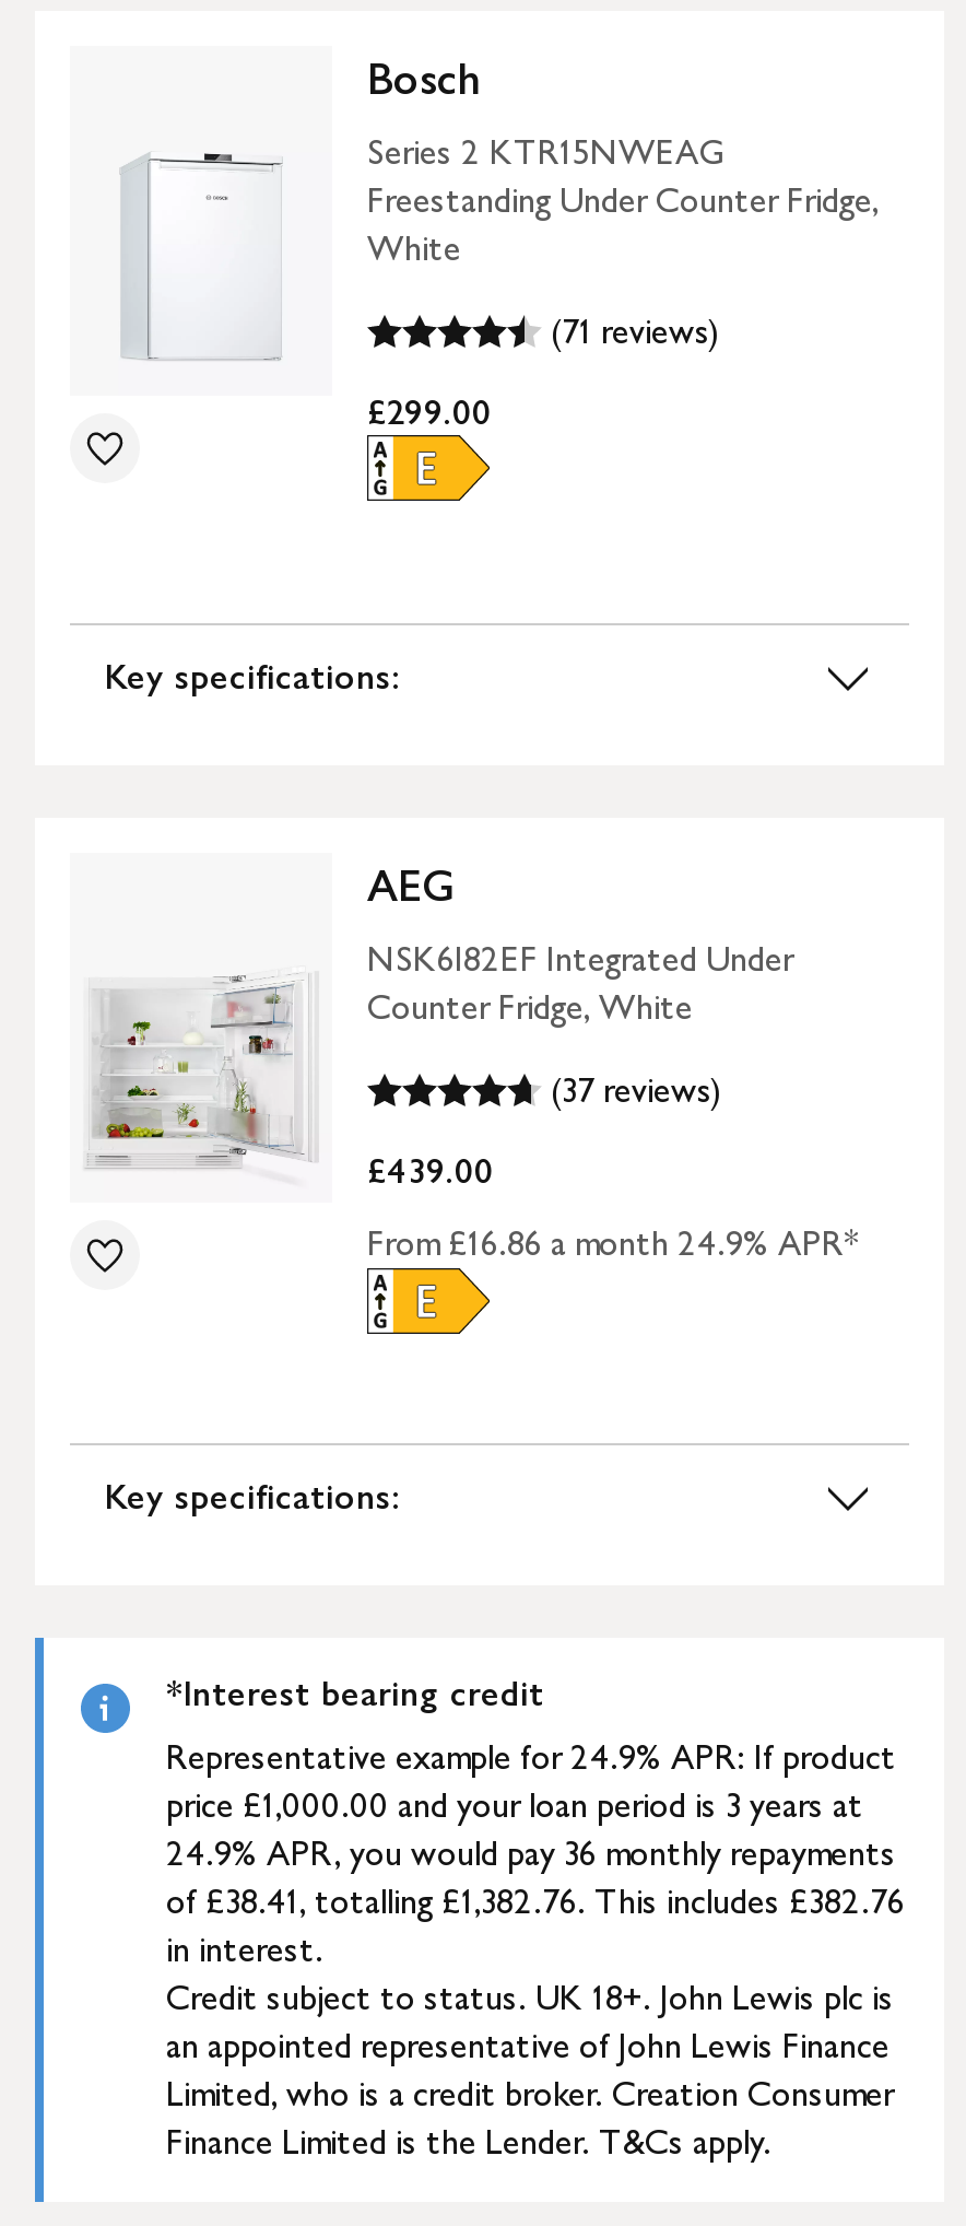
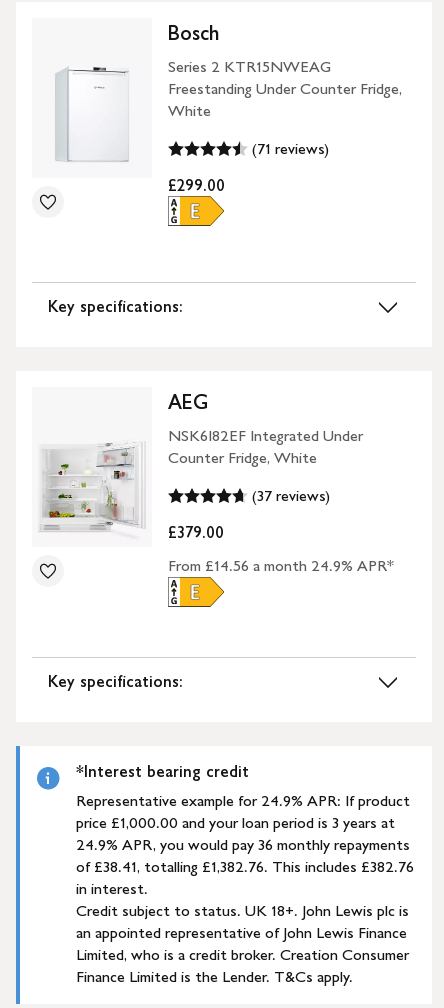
- £439.00
+ £379.00

- From £16.86 a month 24.9% APR*
+ From £14.56 a month 24.9% APR*
